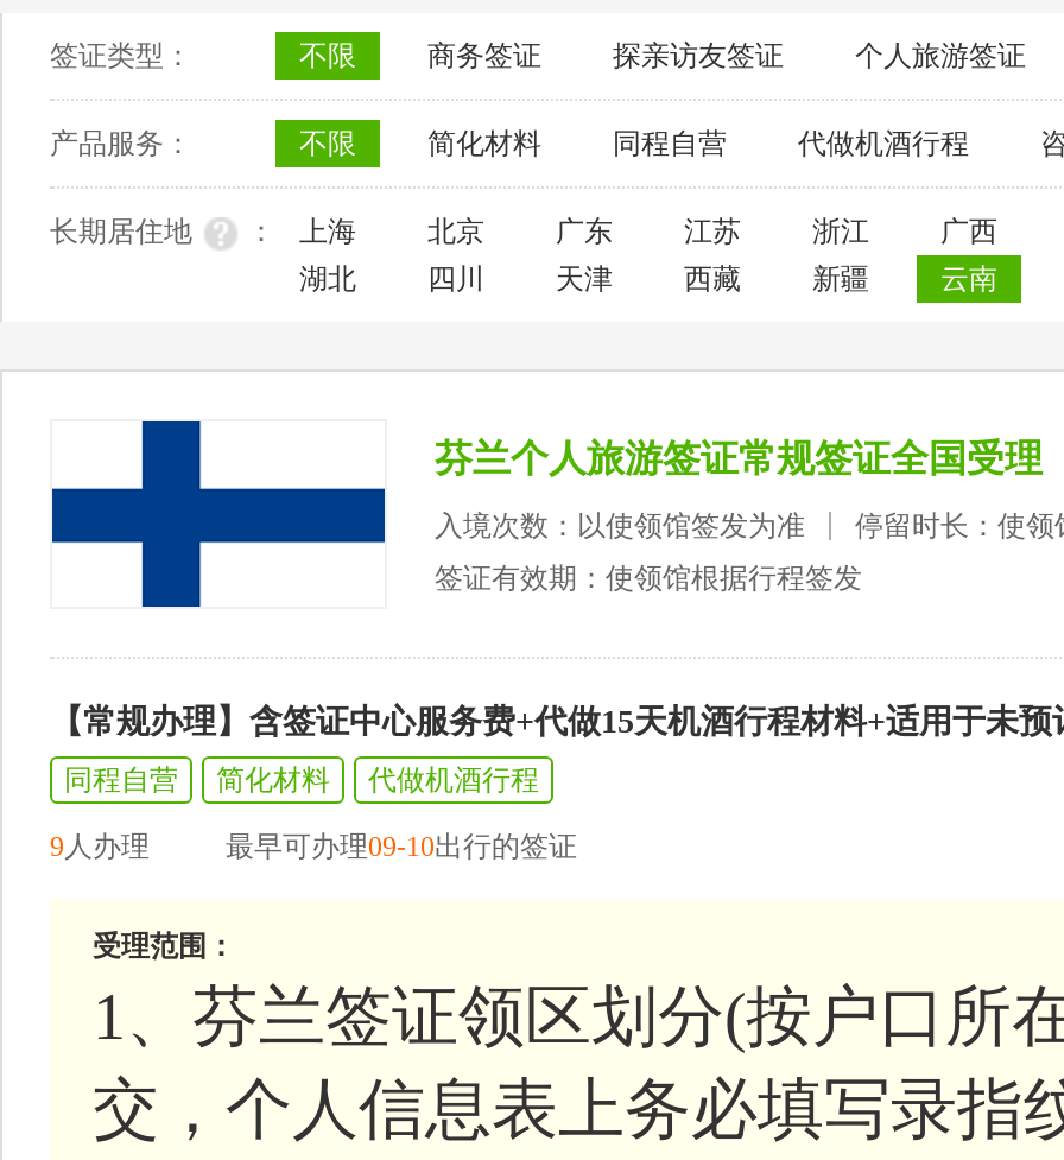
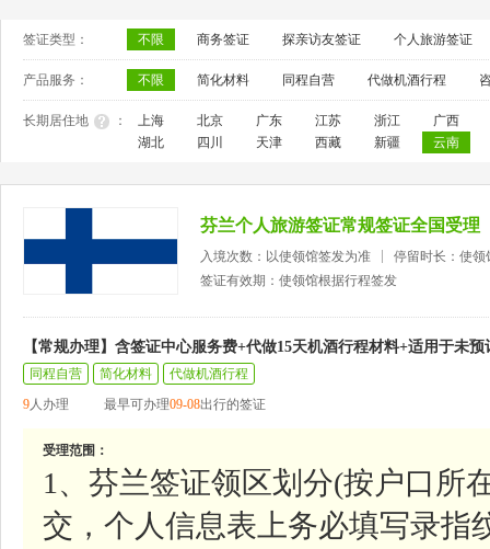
- 最早可办理09-10出行的签证
+ 最早可办理09-08出行的签证
